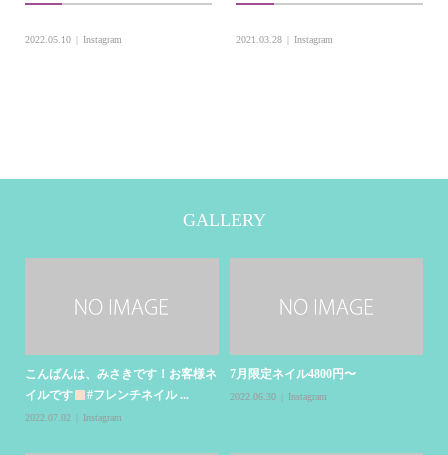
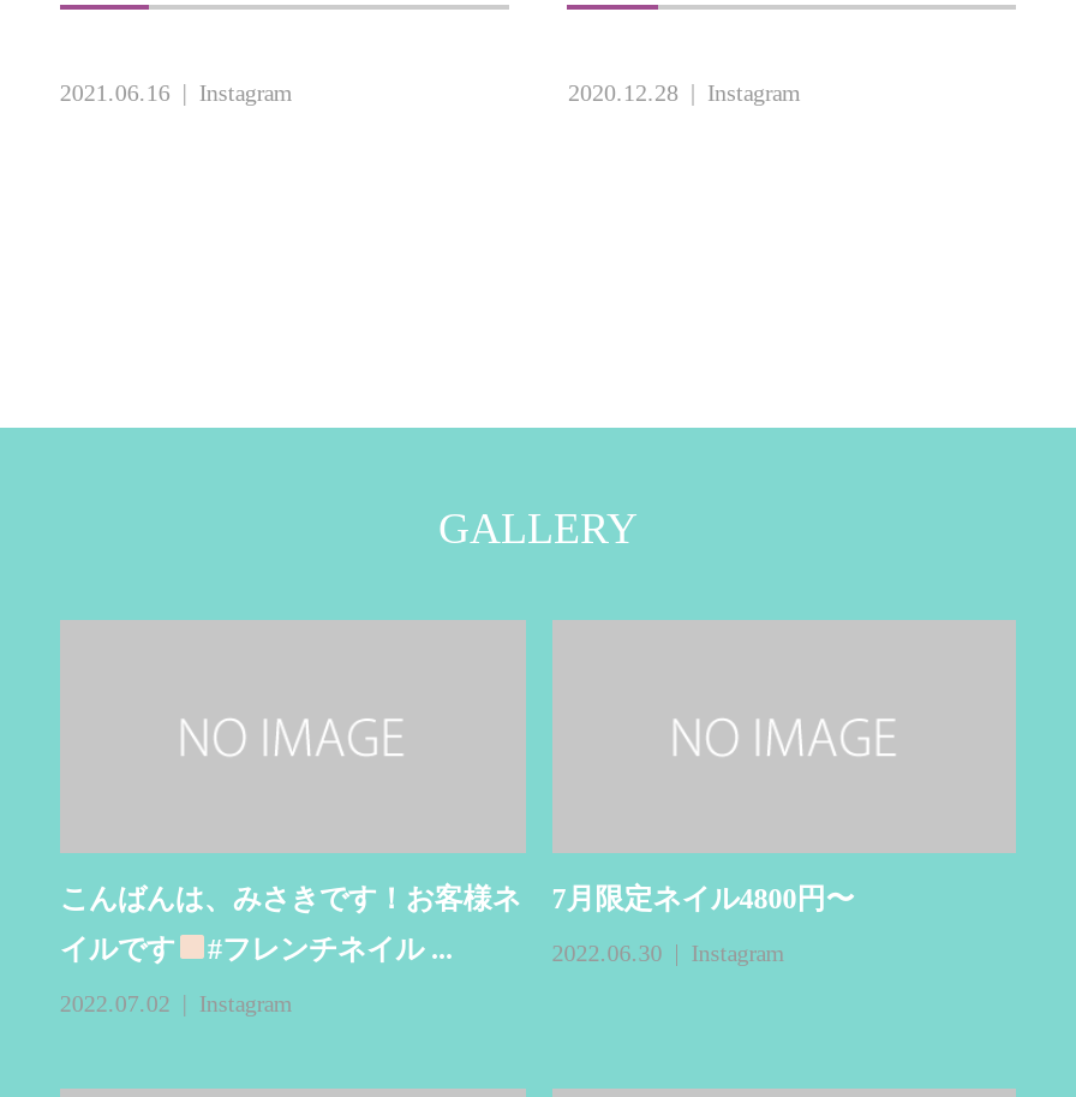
- 2022.05.10 Instagram
+ 2021.06.16 Instagram

- 2021.03.28 Instagram
+ 2020.12.28 Instagram
